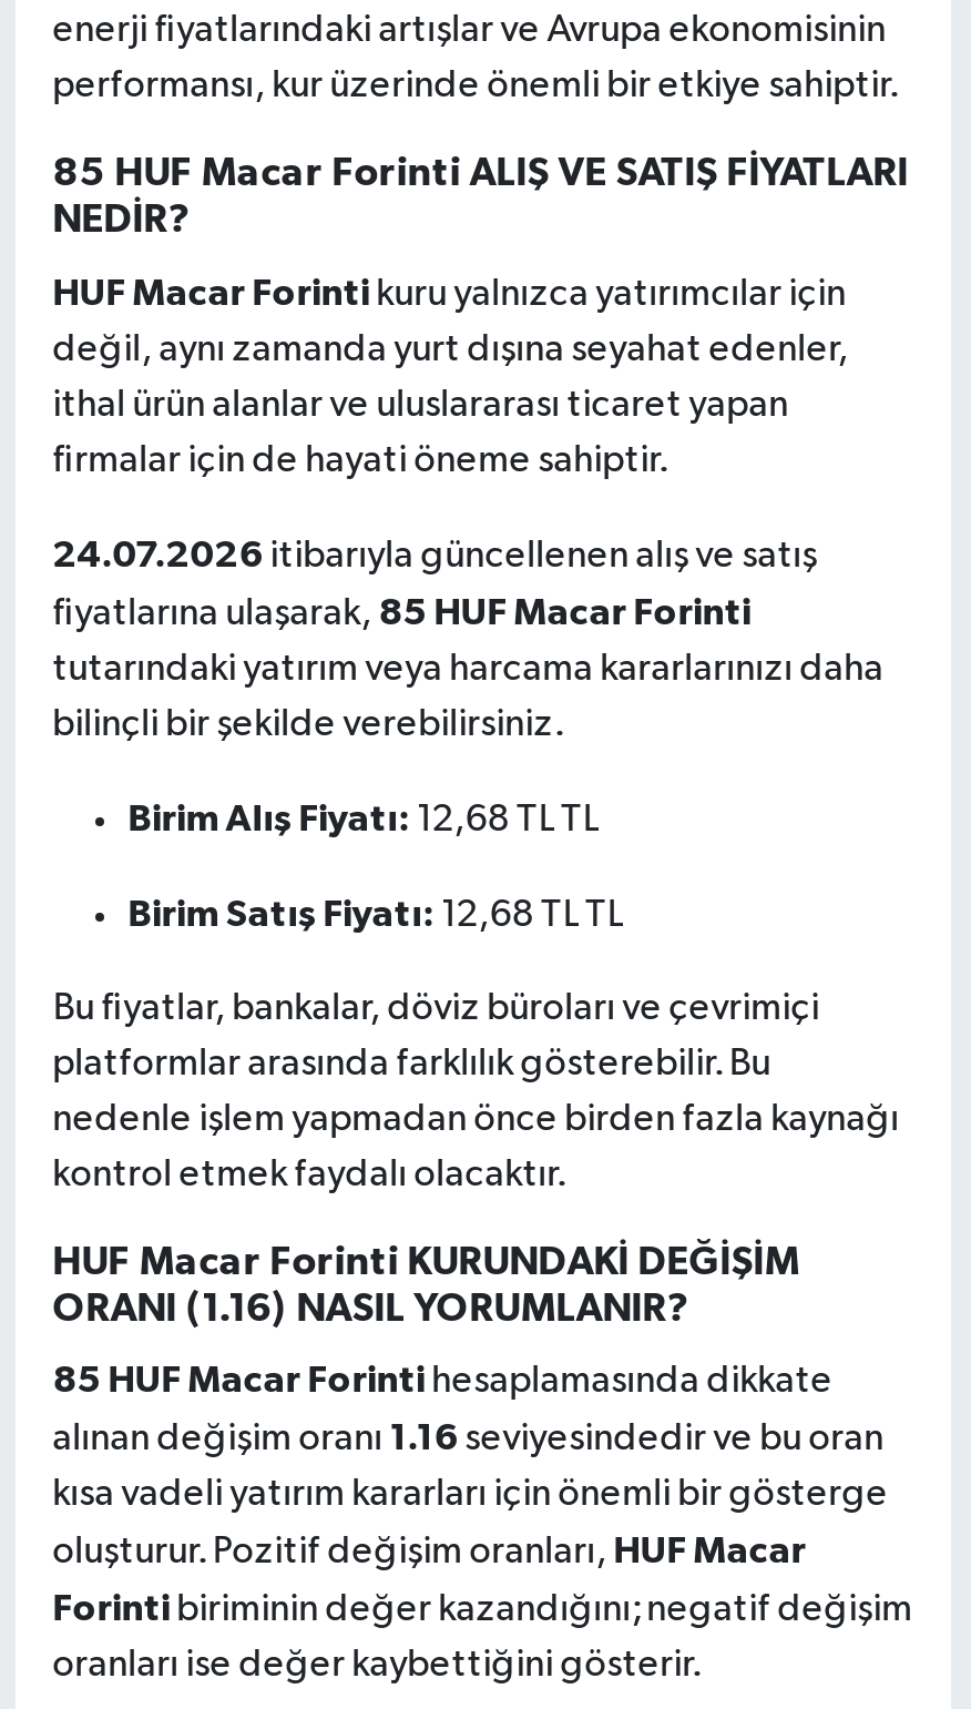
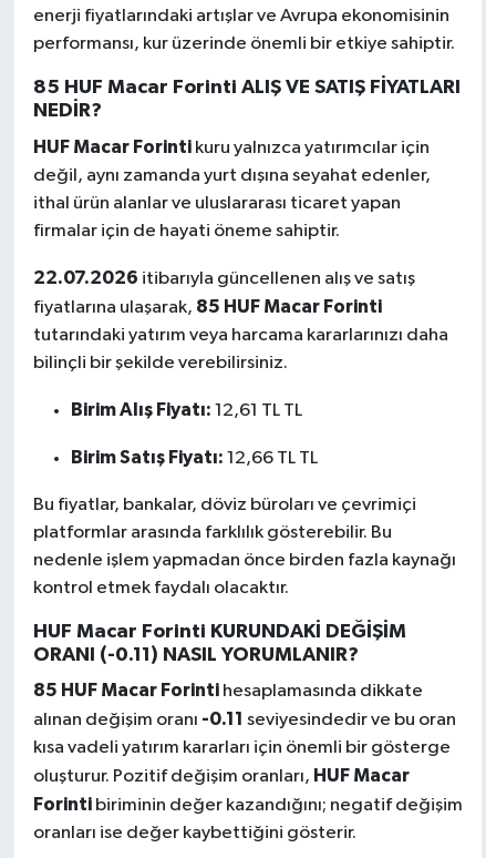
- 24.07.2026 itibarıyla güncellenen alış ve satış
+ 22.07.2026 itibarıyla güncellenen alış ve satış

- Birim Alış Fiyatı: 12,68 TL TL
+ Birim Alış Fiyatı: 12,61 TL TL

- Birim Satış Fiyatı: 12,68 TL TL
+ Birim Satış Fiyatı: 12,66 TL TL

- ORANI (1.16) NASIL YORUMLANIR?
+ ORANI (-0.11) NASIL YORUMLANIR?

- alınan değişim oranı 1.16 seviyesindedir ve bu oran
+ alınan değişim oranı -0.11 seviyesindedir ve bu oran
